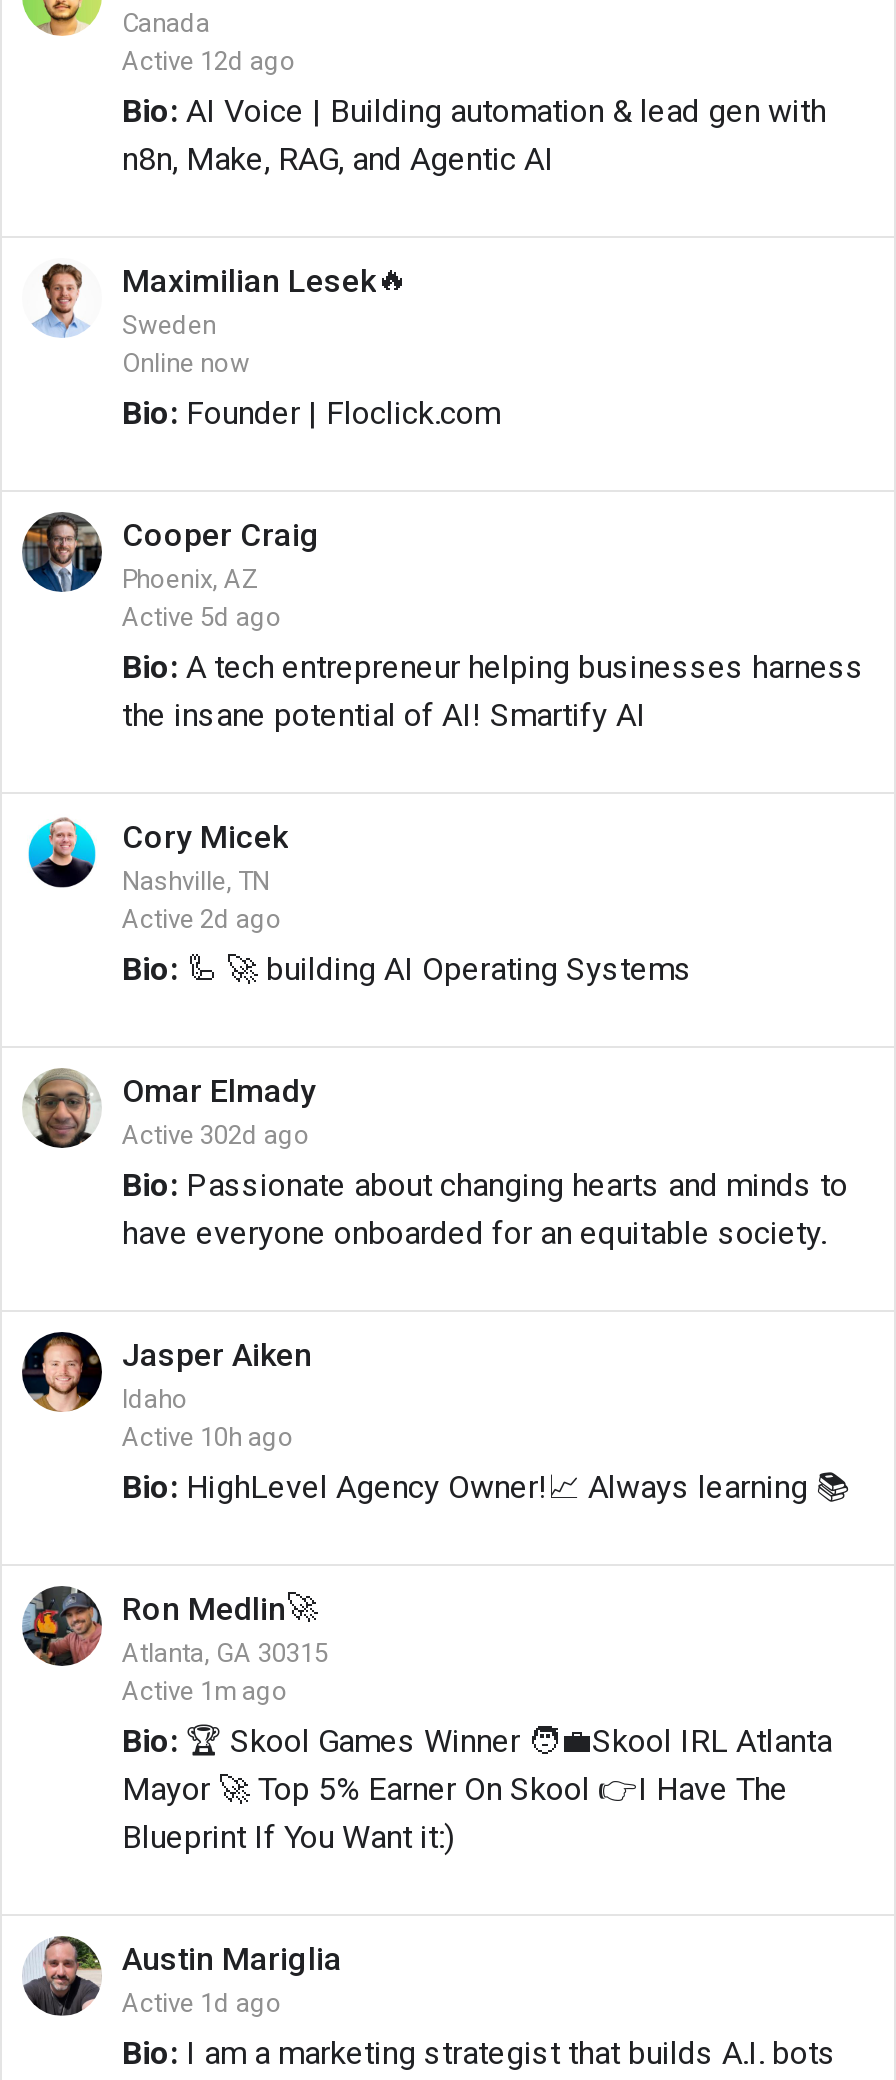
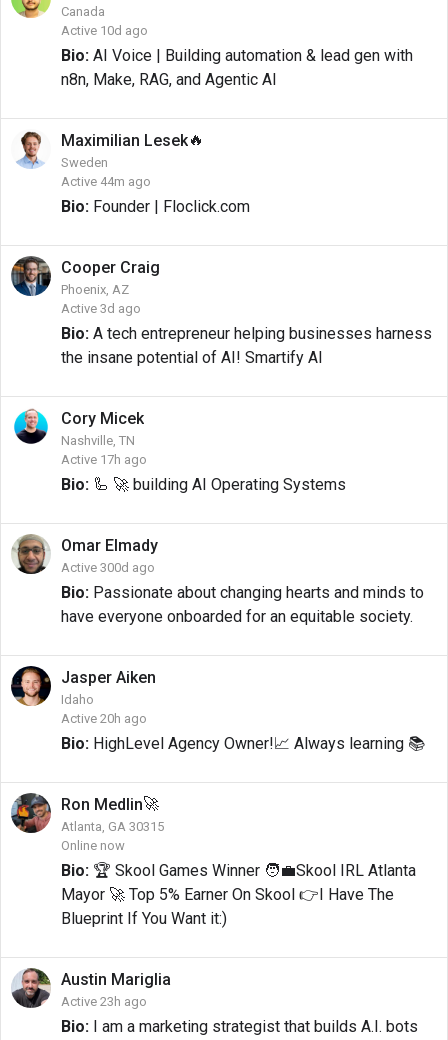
- Active 12d ago
+ Active 10d ago

moved down: Online now

+ Active 44m ago

- Active 5d ago
+ Active 3d ago

- Active 2d ago
+ Active 17h ago

- Active 302d ago
+ Active 300d ago

- Active 10h ago
+ Active 20h ago

- Active 1m ago

- Active 1d ago
+ Active 23h ago
